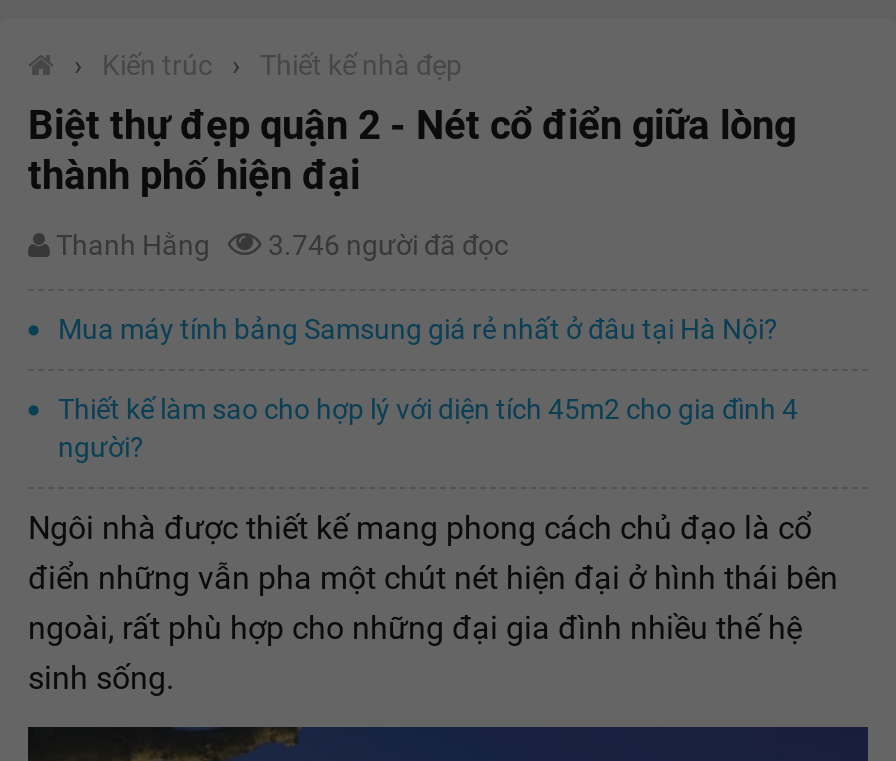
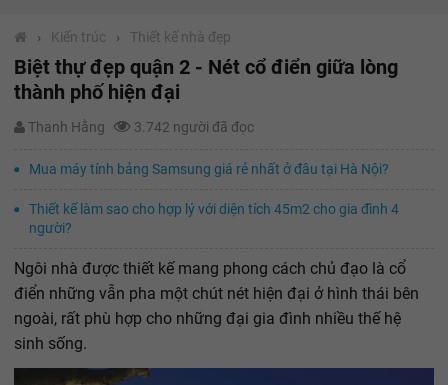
- Thanh Hằng 3.746 người đã đọc
+ Thanh Hằng 3.742 người đã đọc
